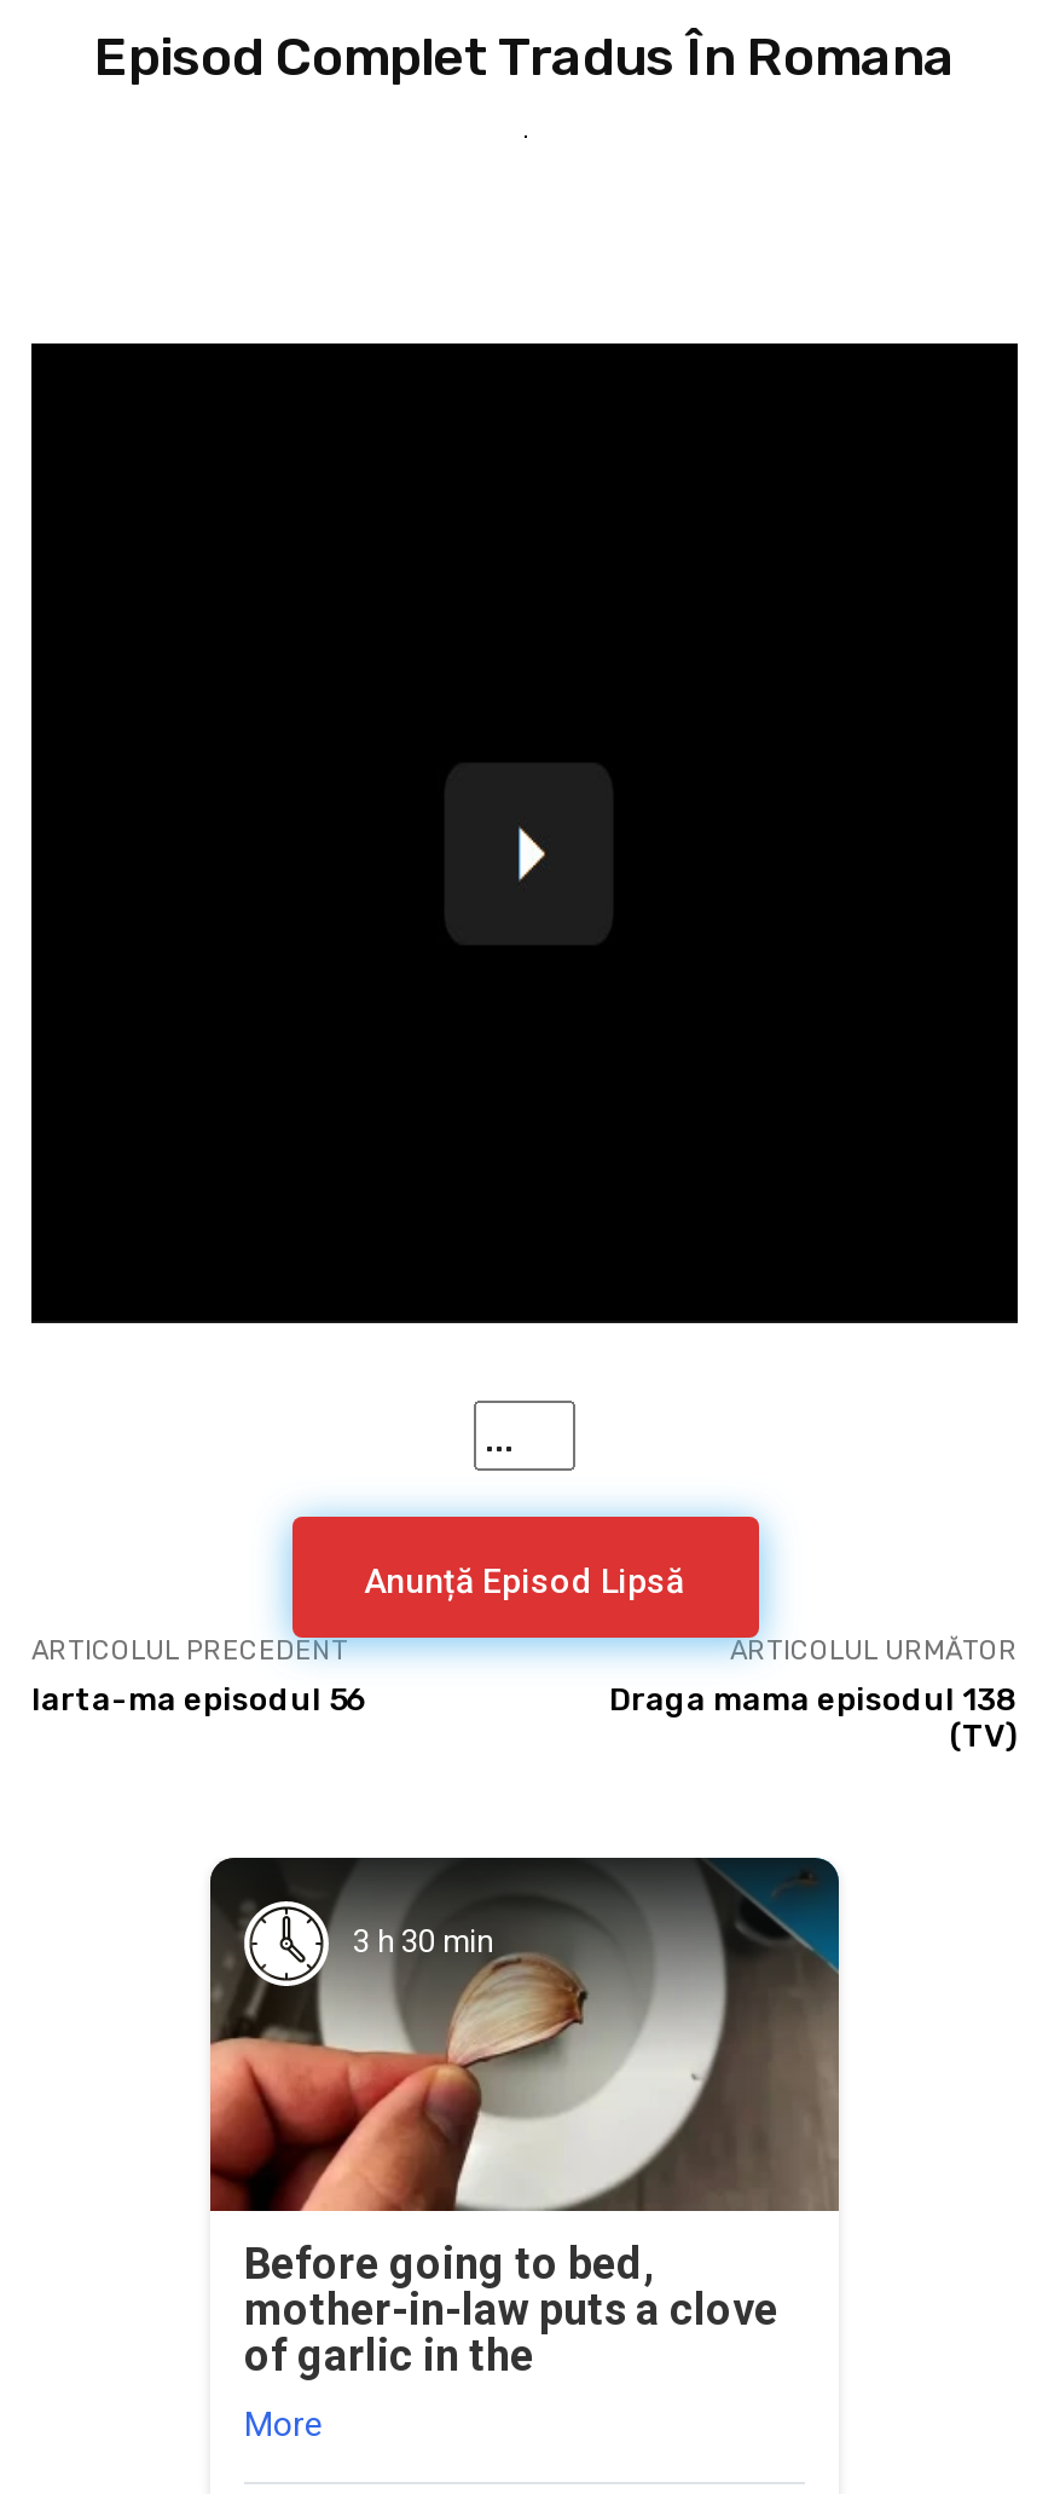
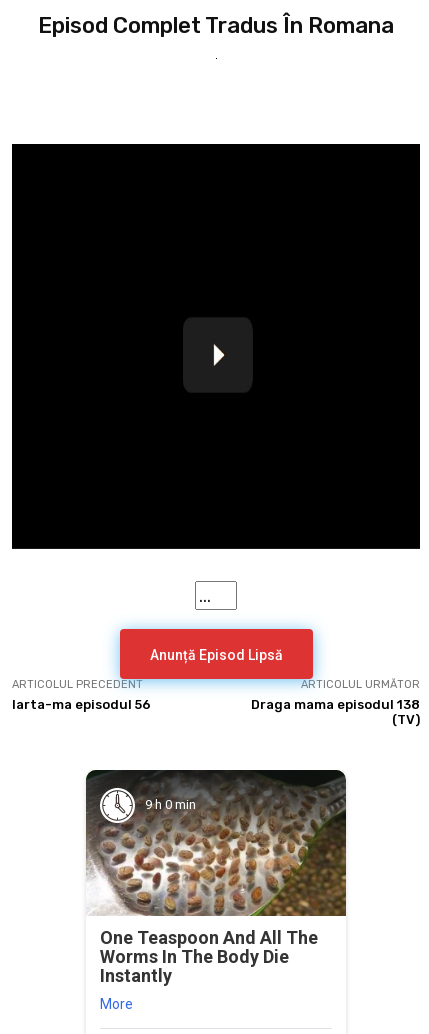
- [image]
- 3 h 30 min
+ [image]
+ 9 h 0 min

- Before going to bed,
- mother-in-law puts a clove
- of garlic in the
+ One Teaspoon And All The
+ Worms In The Body Die
+ Instantly
